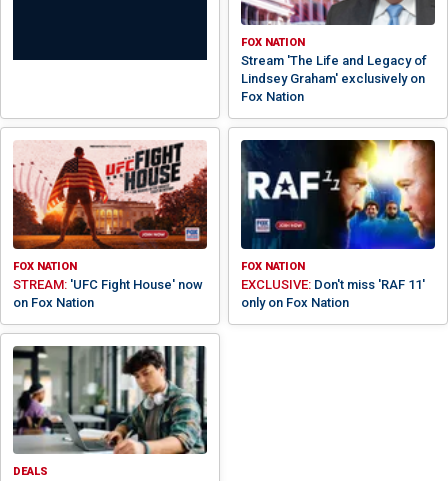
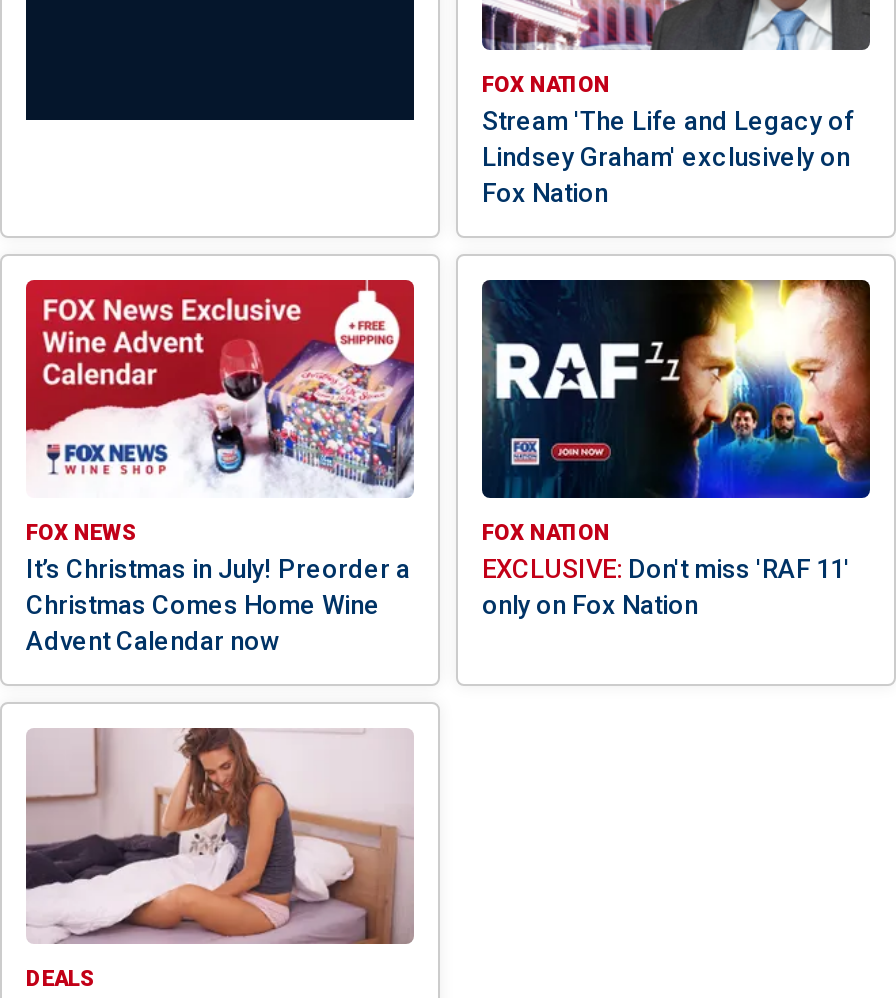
- [image]
- FOX NATION
- STREAM: 'UFC Fight House' now
- on Fox Nation
+ [image]
+ FOX NEWS
+ It’s Christmas in July! Preorder a
+ Christmas Comes Home Wine
+ Advent Calendar now

- [image]
+ [image]
